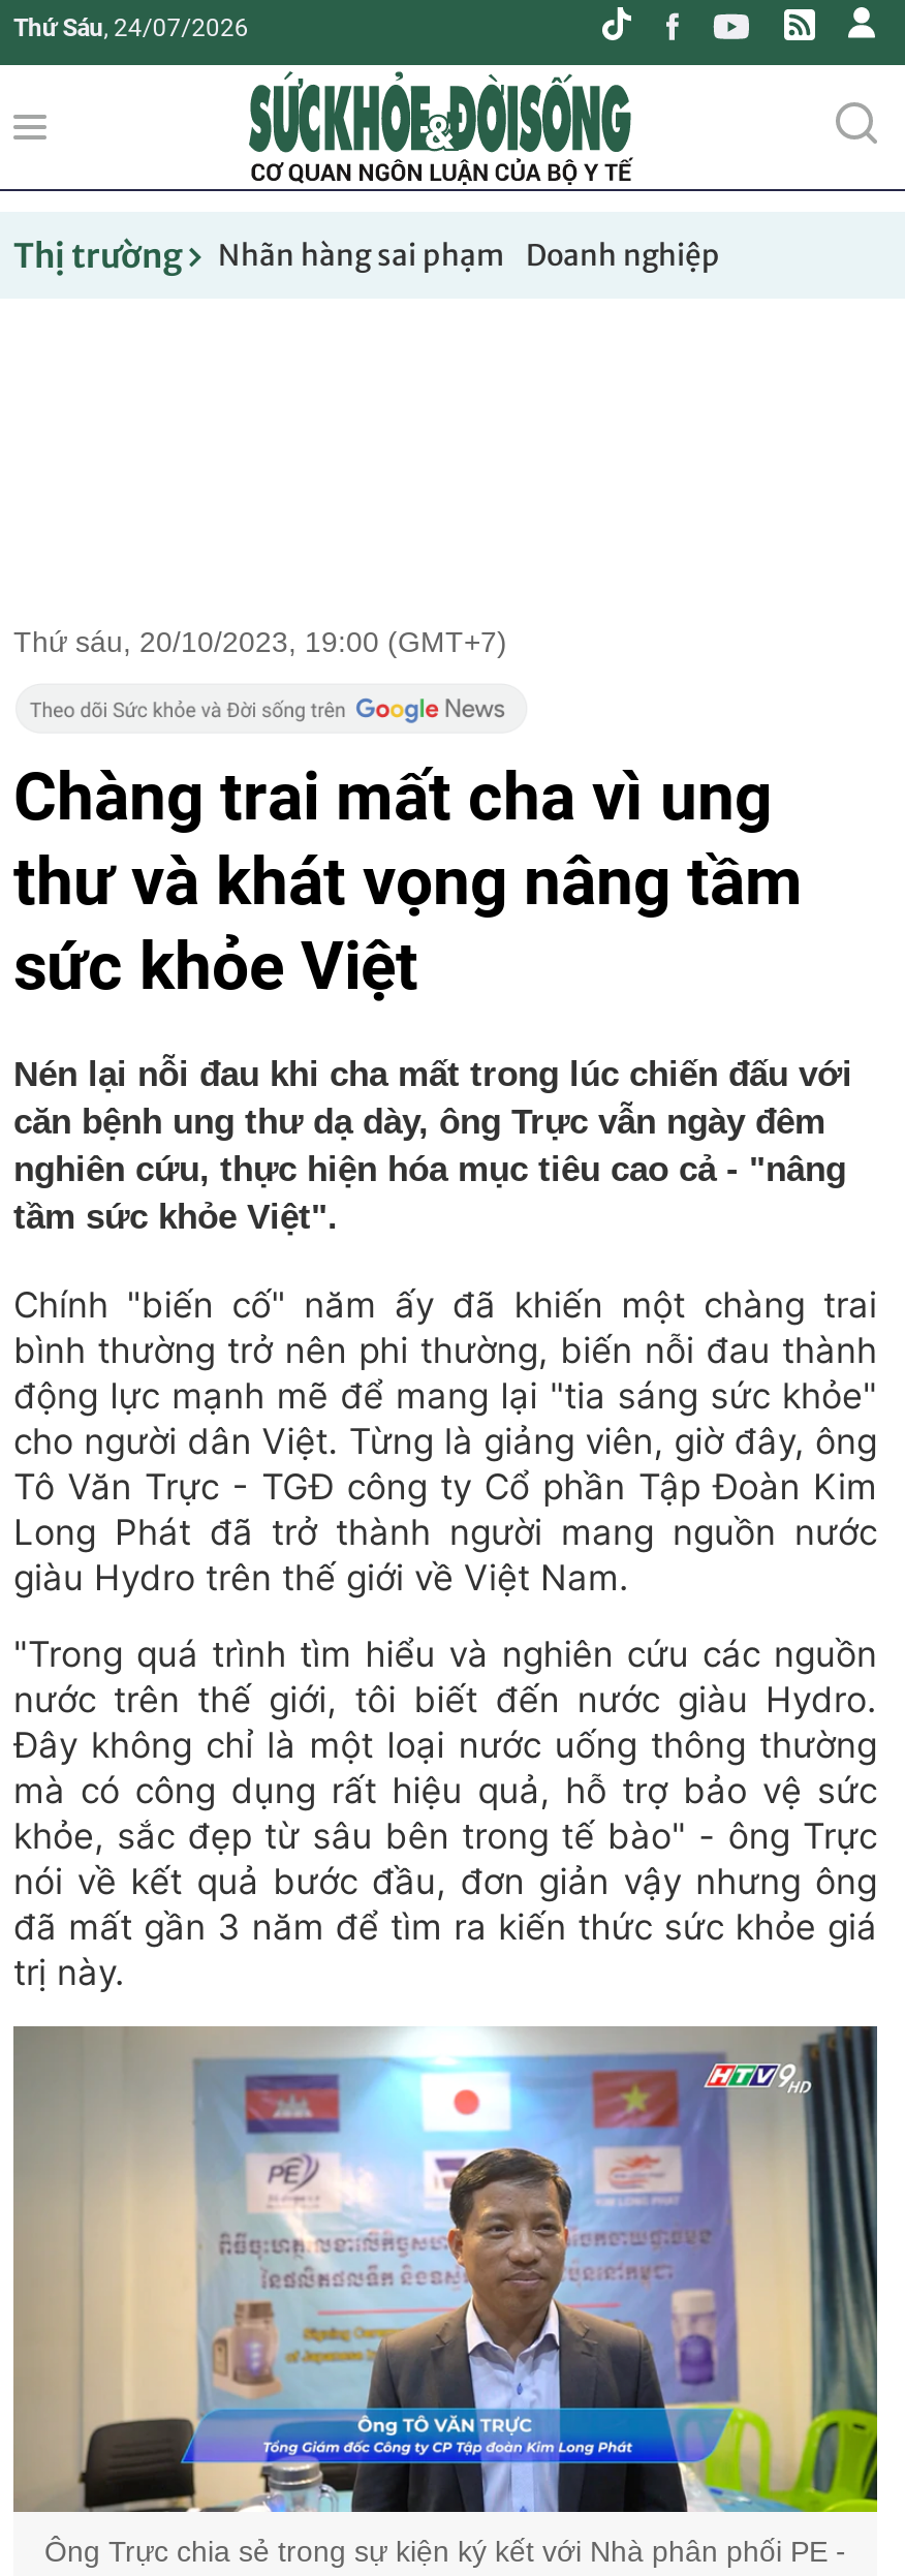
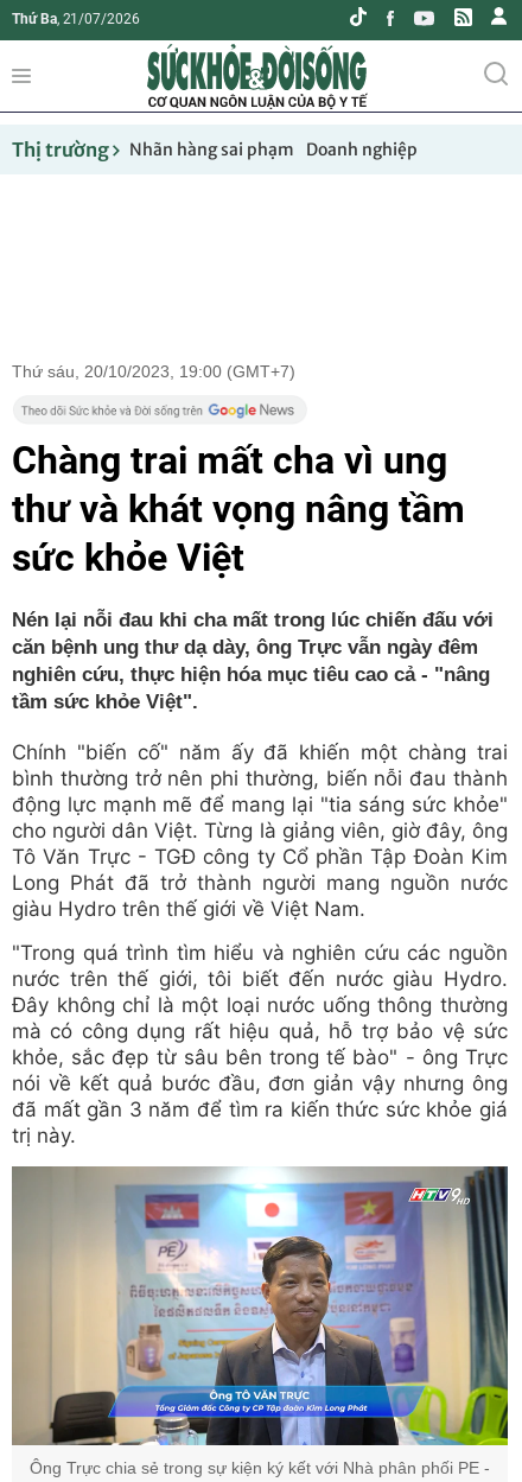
- Thứ Sáu, 24/07/2026
+ Thứ Ba, 21/07/2026
